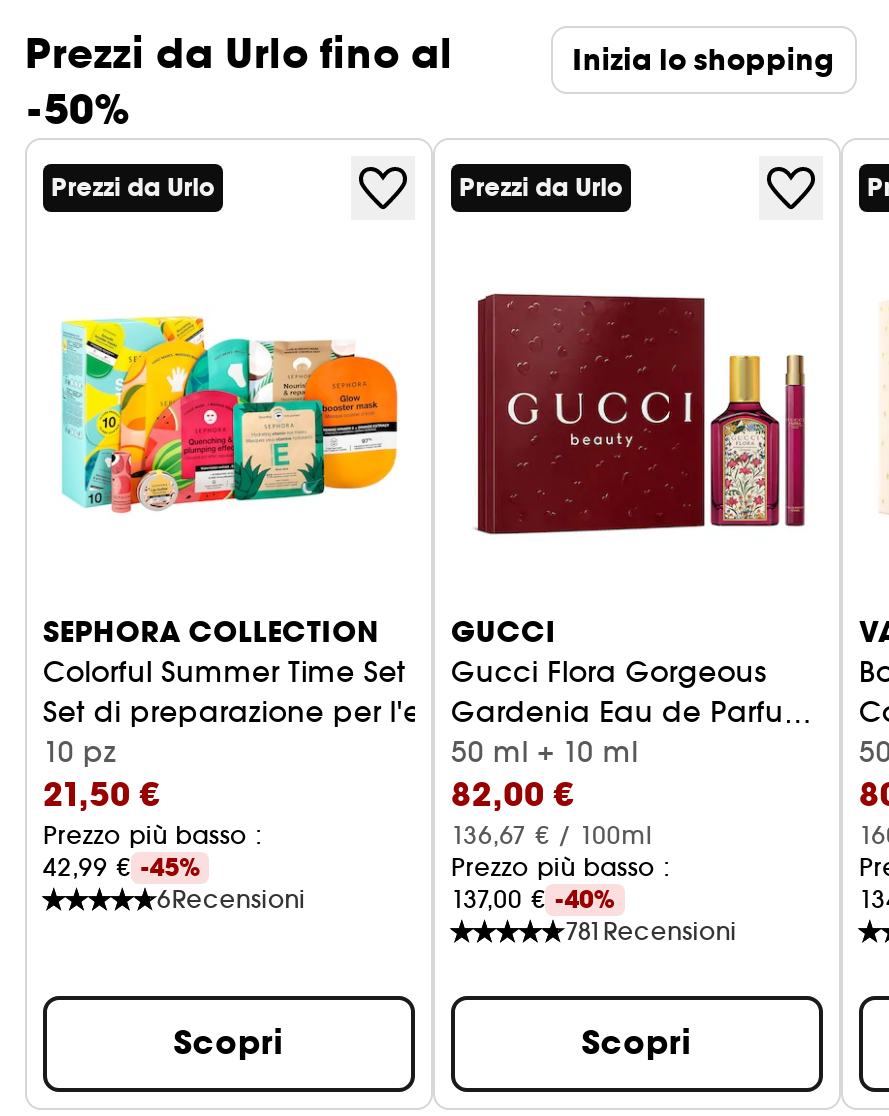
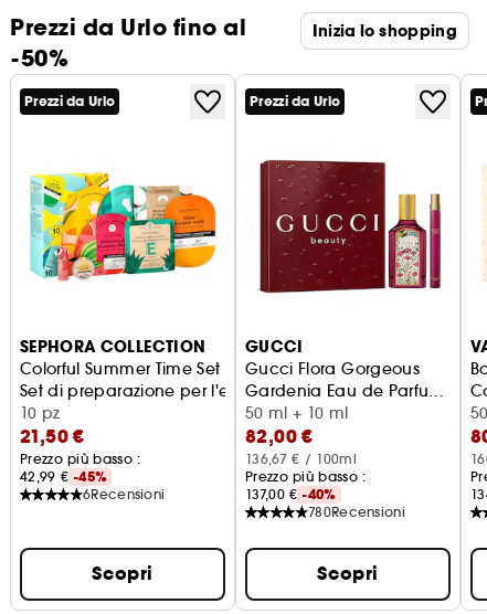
- 781 Recensioni
+ 780 Recensioni
